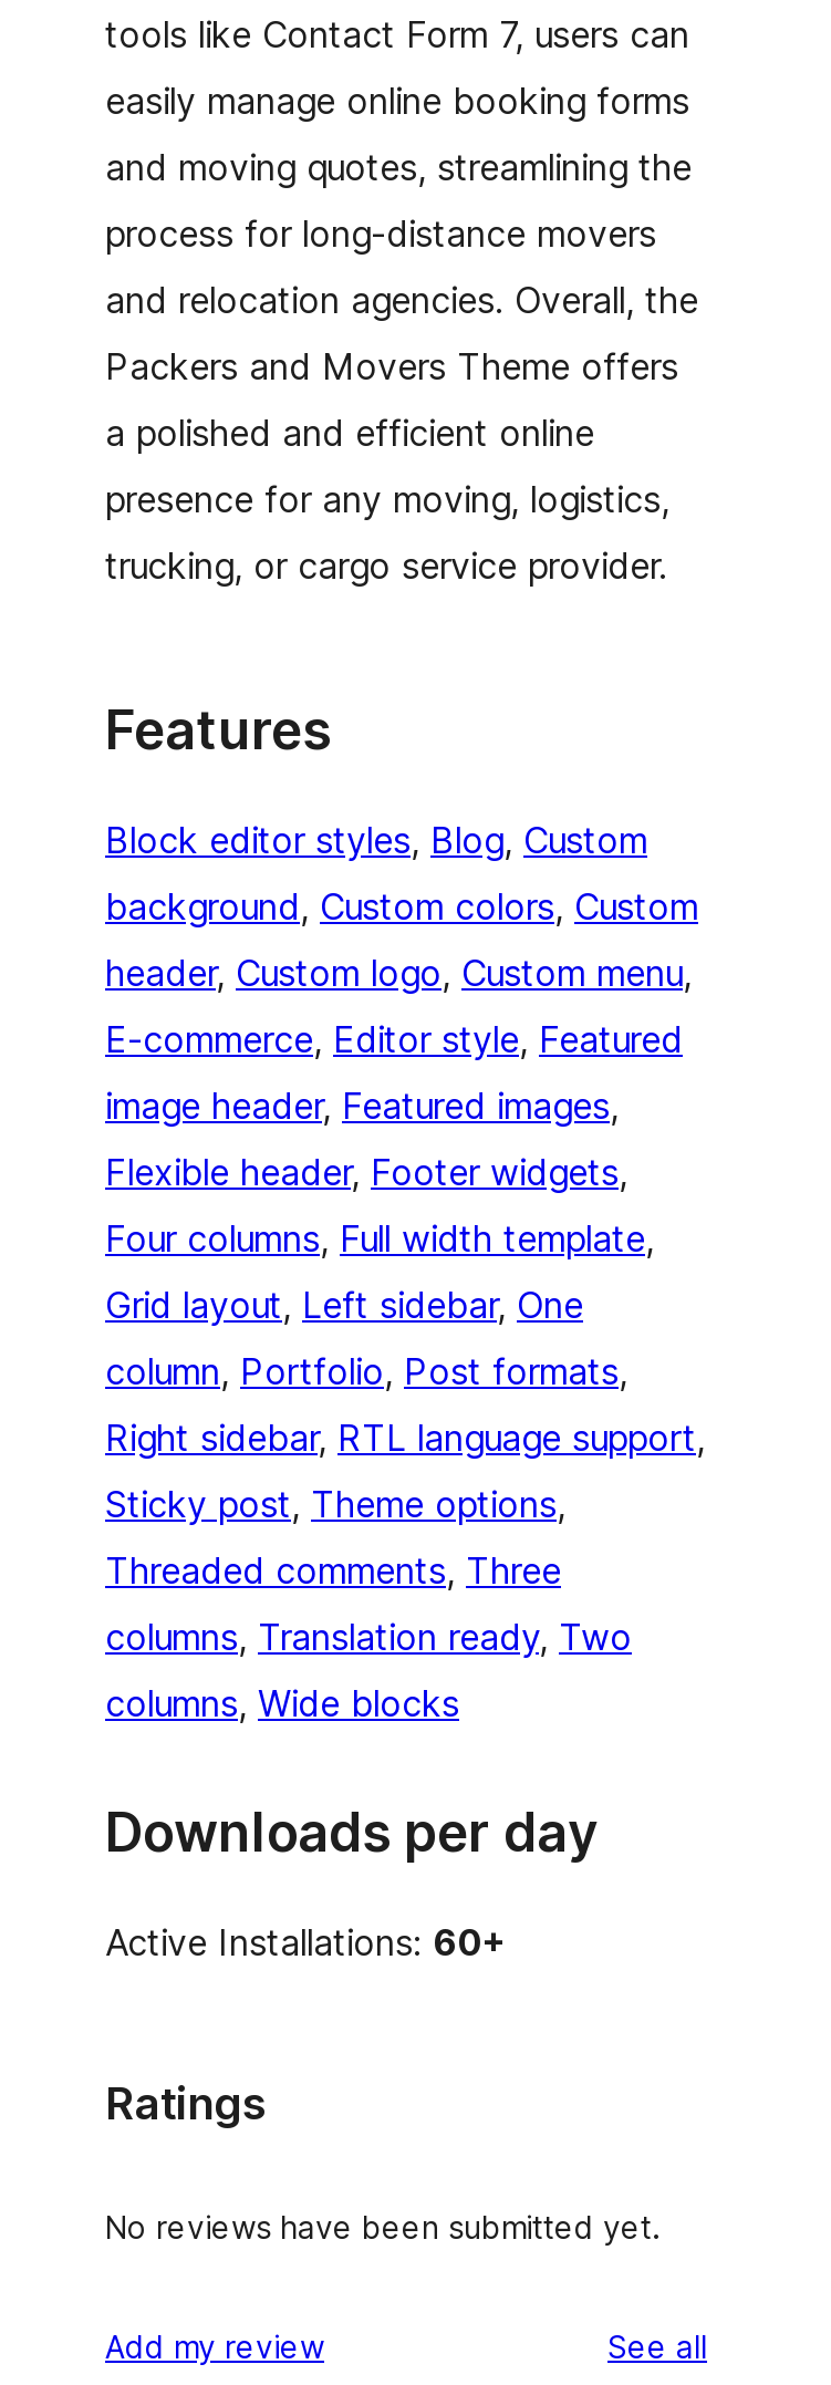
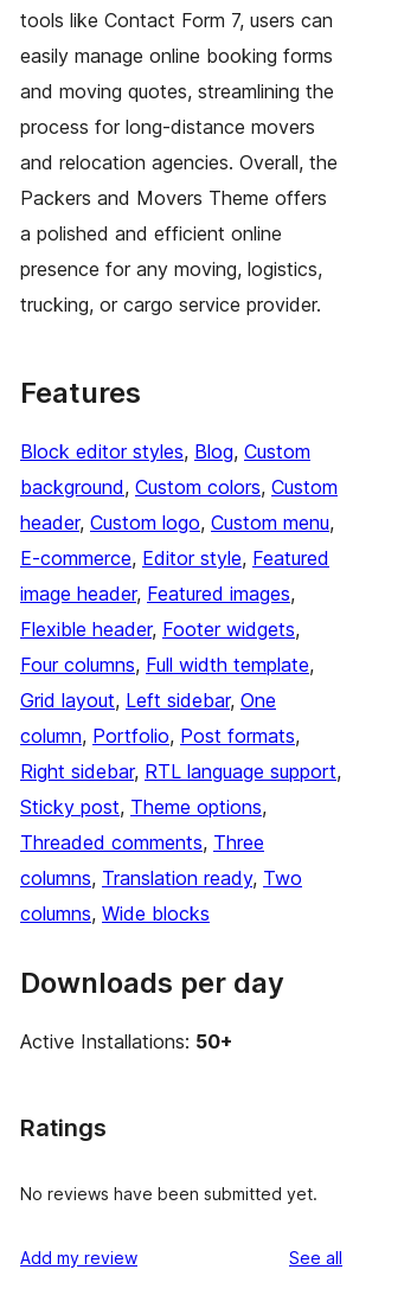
- Active Installations: 60+
+ Active Installations: 50+
